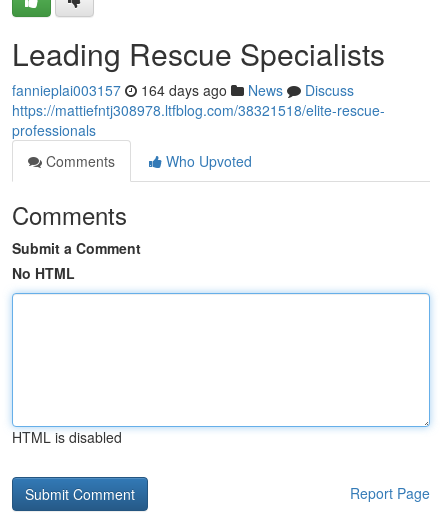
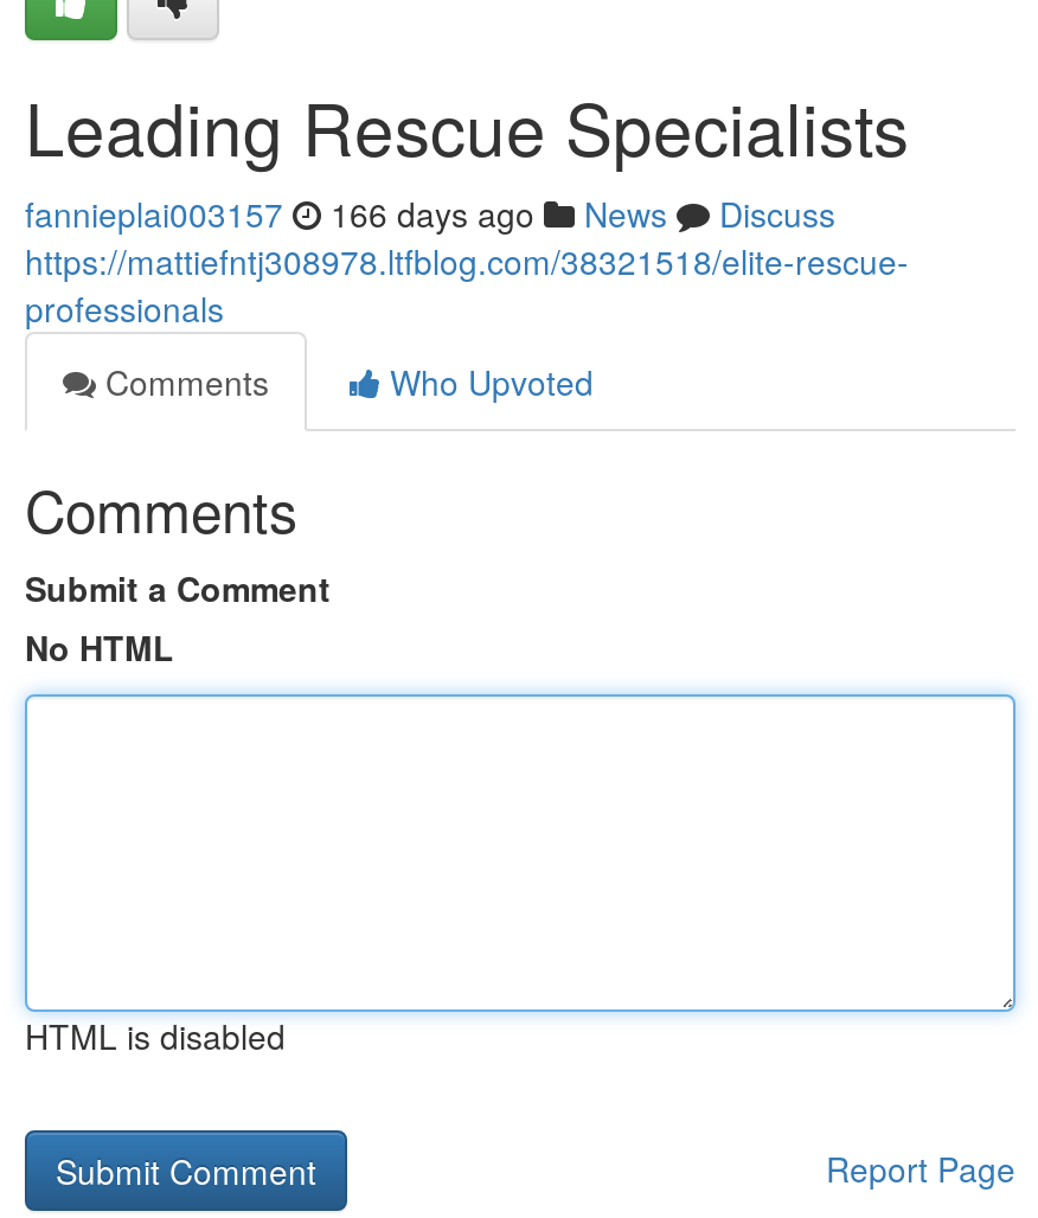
- fannieplai003157 164 days ago News Discuss
+ fannieplai003157 166 days ago News Discuss
